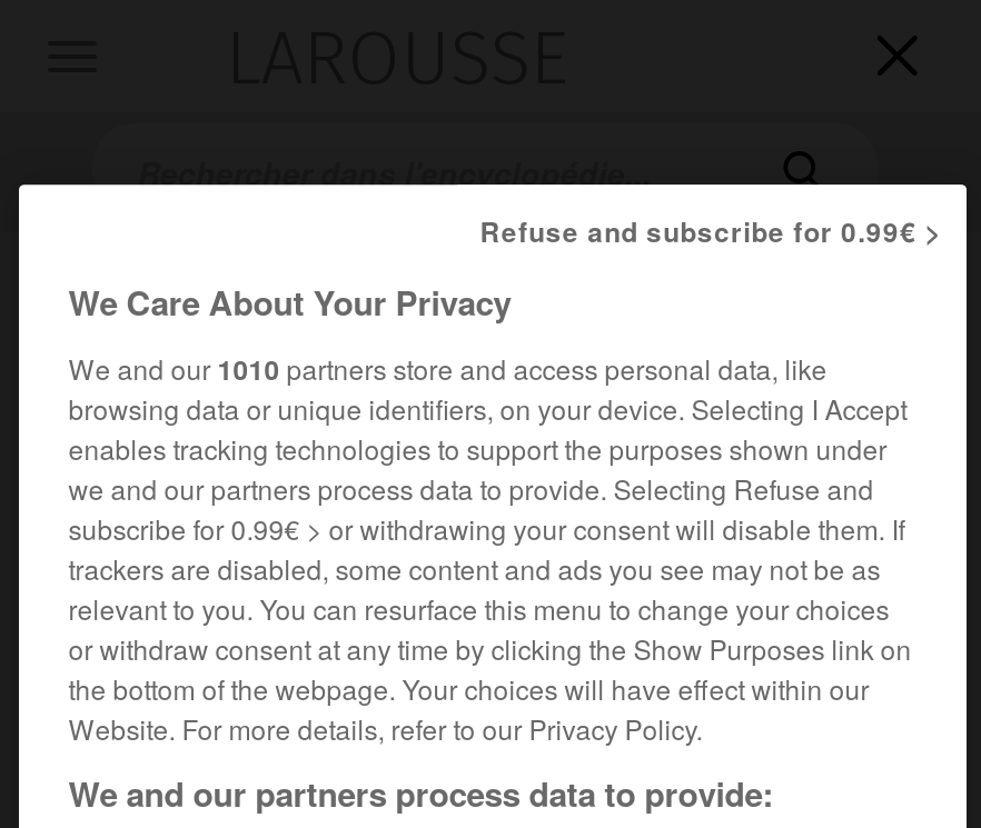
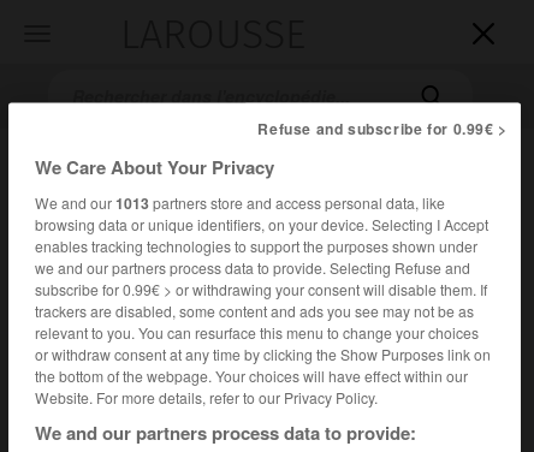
- We and our 1010 partners store and access personal data, like
+ We and our 1013 partners store and access personal data, like
